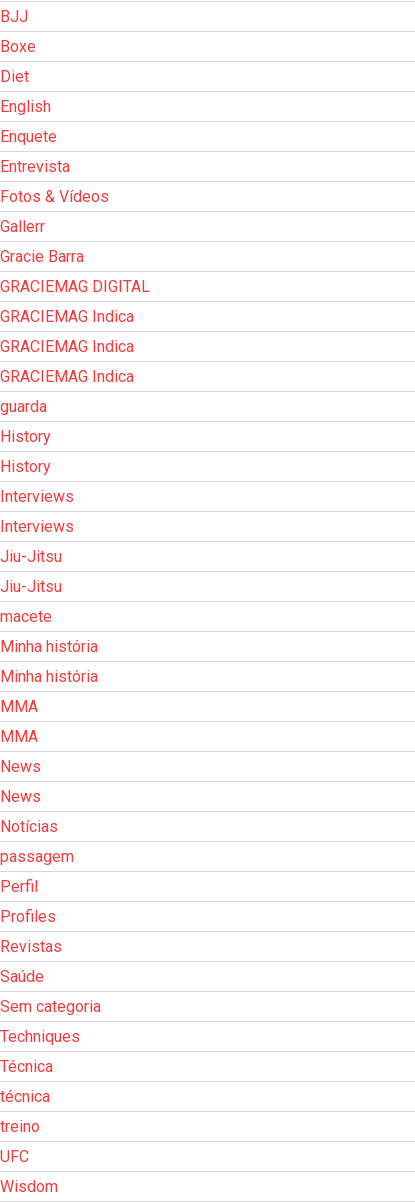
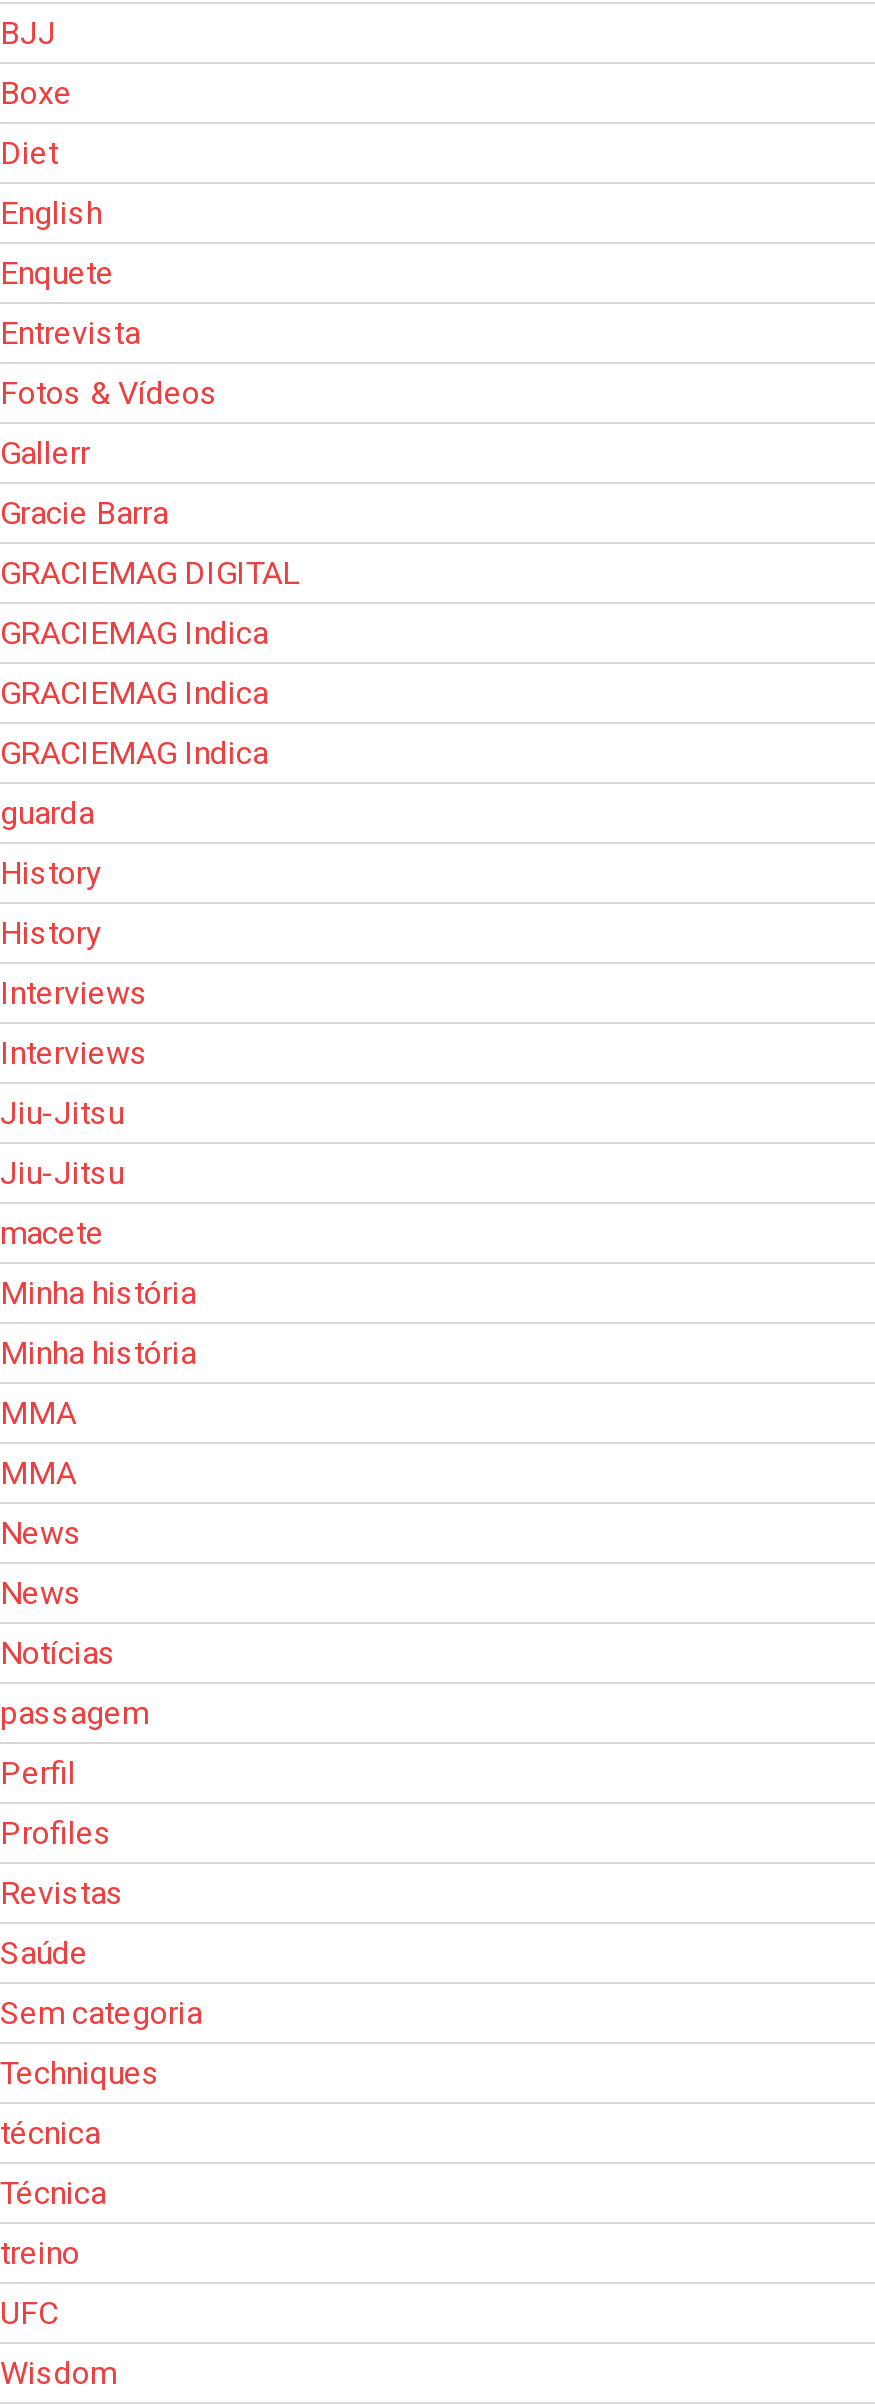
moved down: Técnica

moved up: técnica
